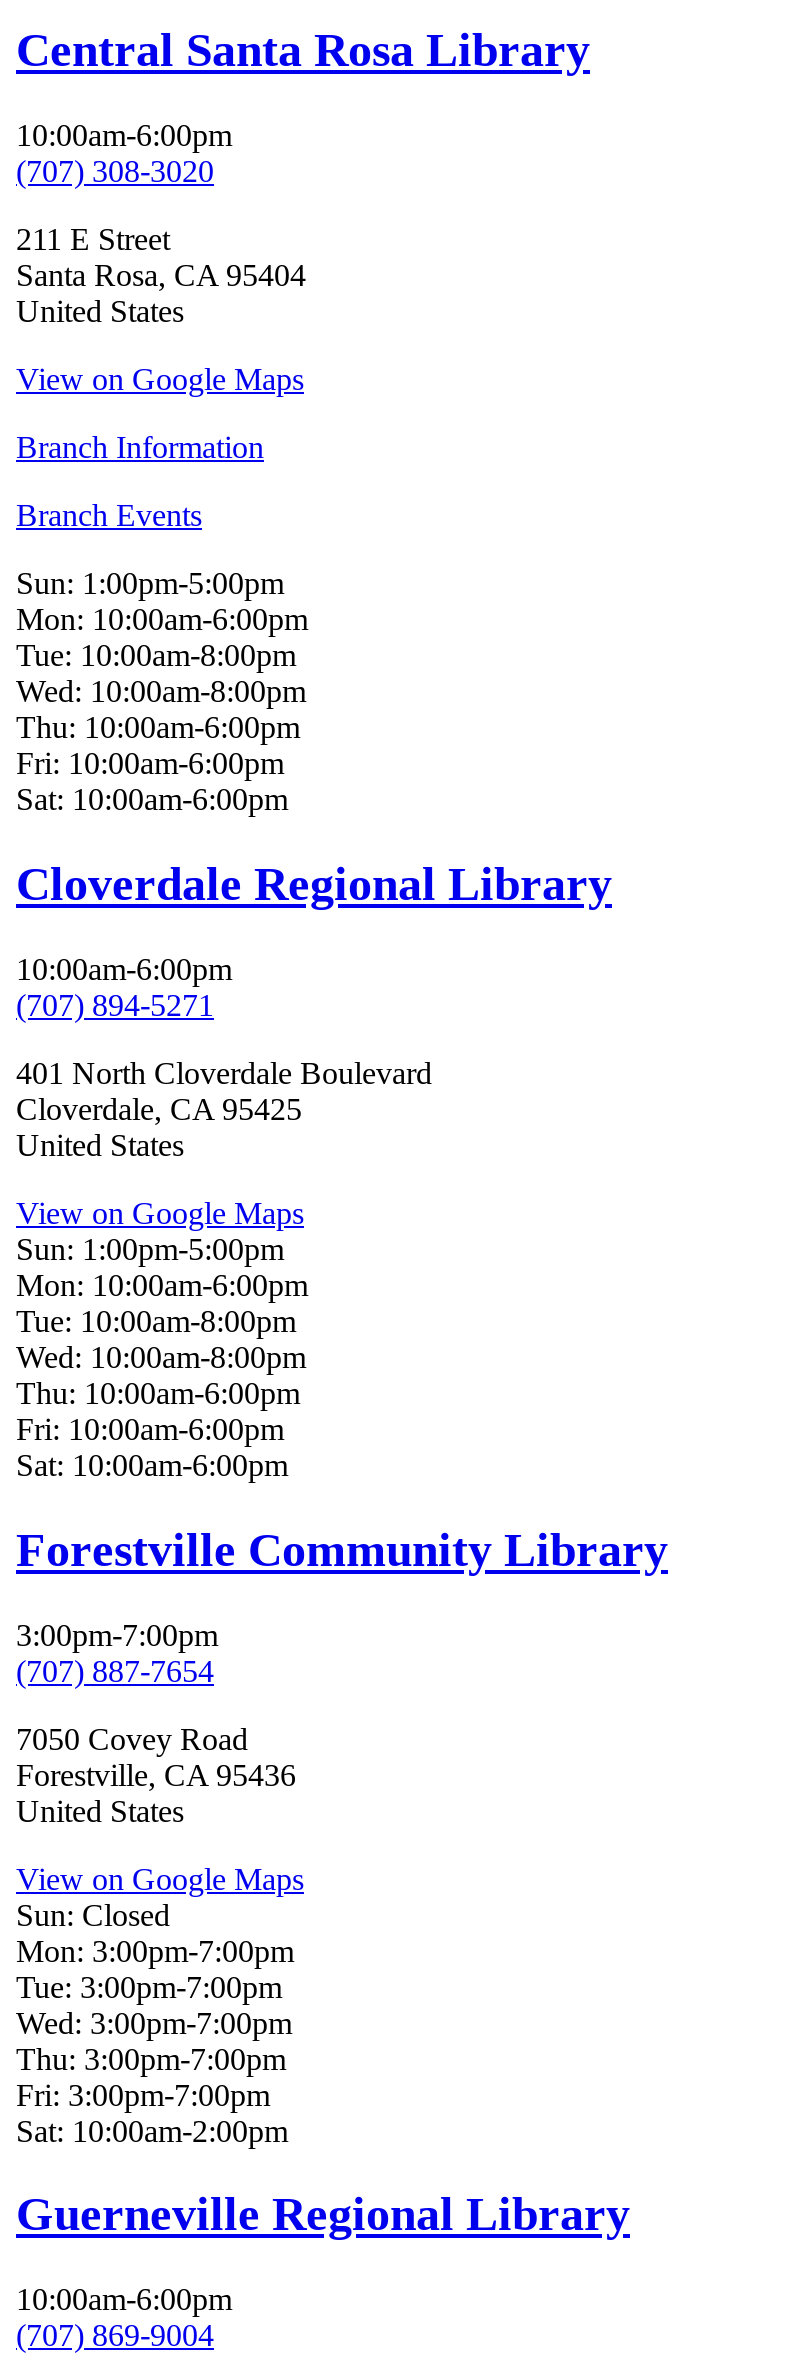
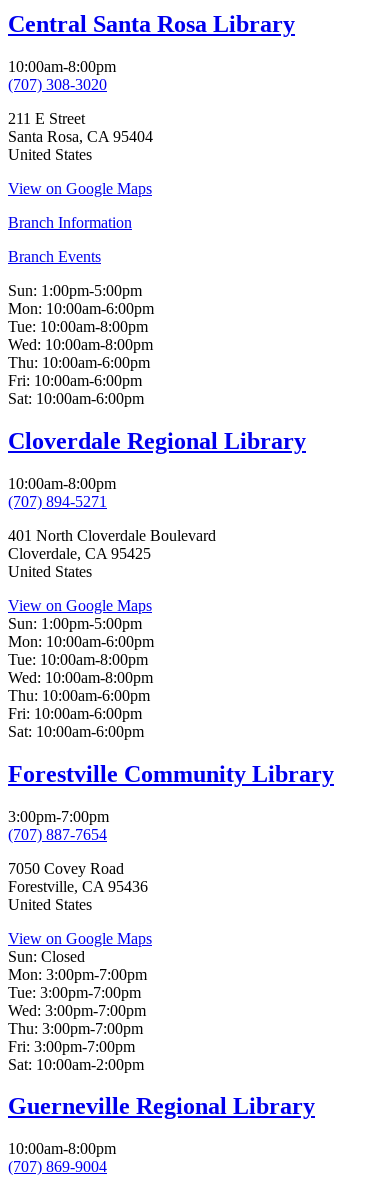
- 10:00am-6:00pm
+ 10:00am-8:00pm

- 10:00am-6:00pm
+ 10:00am-8:00pm

- 10:00am-6:00pm
+ 10:00am-8:00pm
